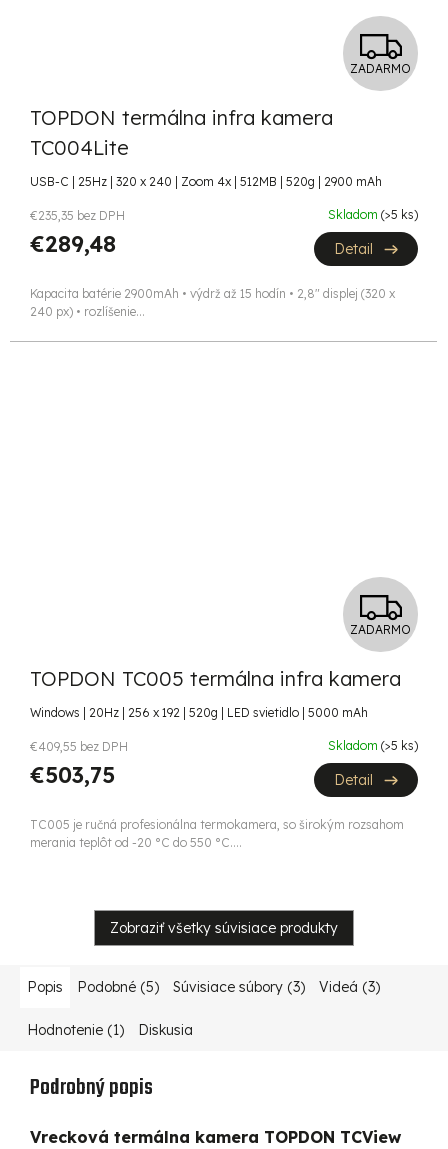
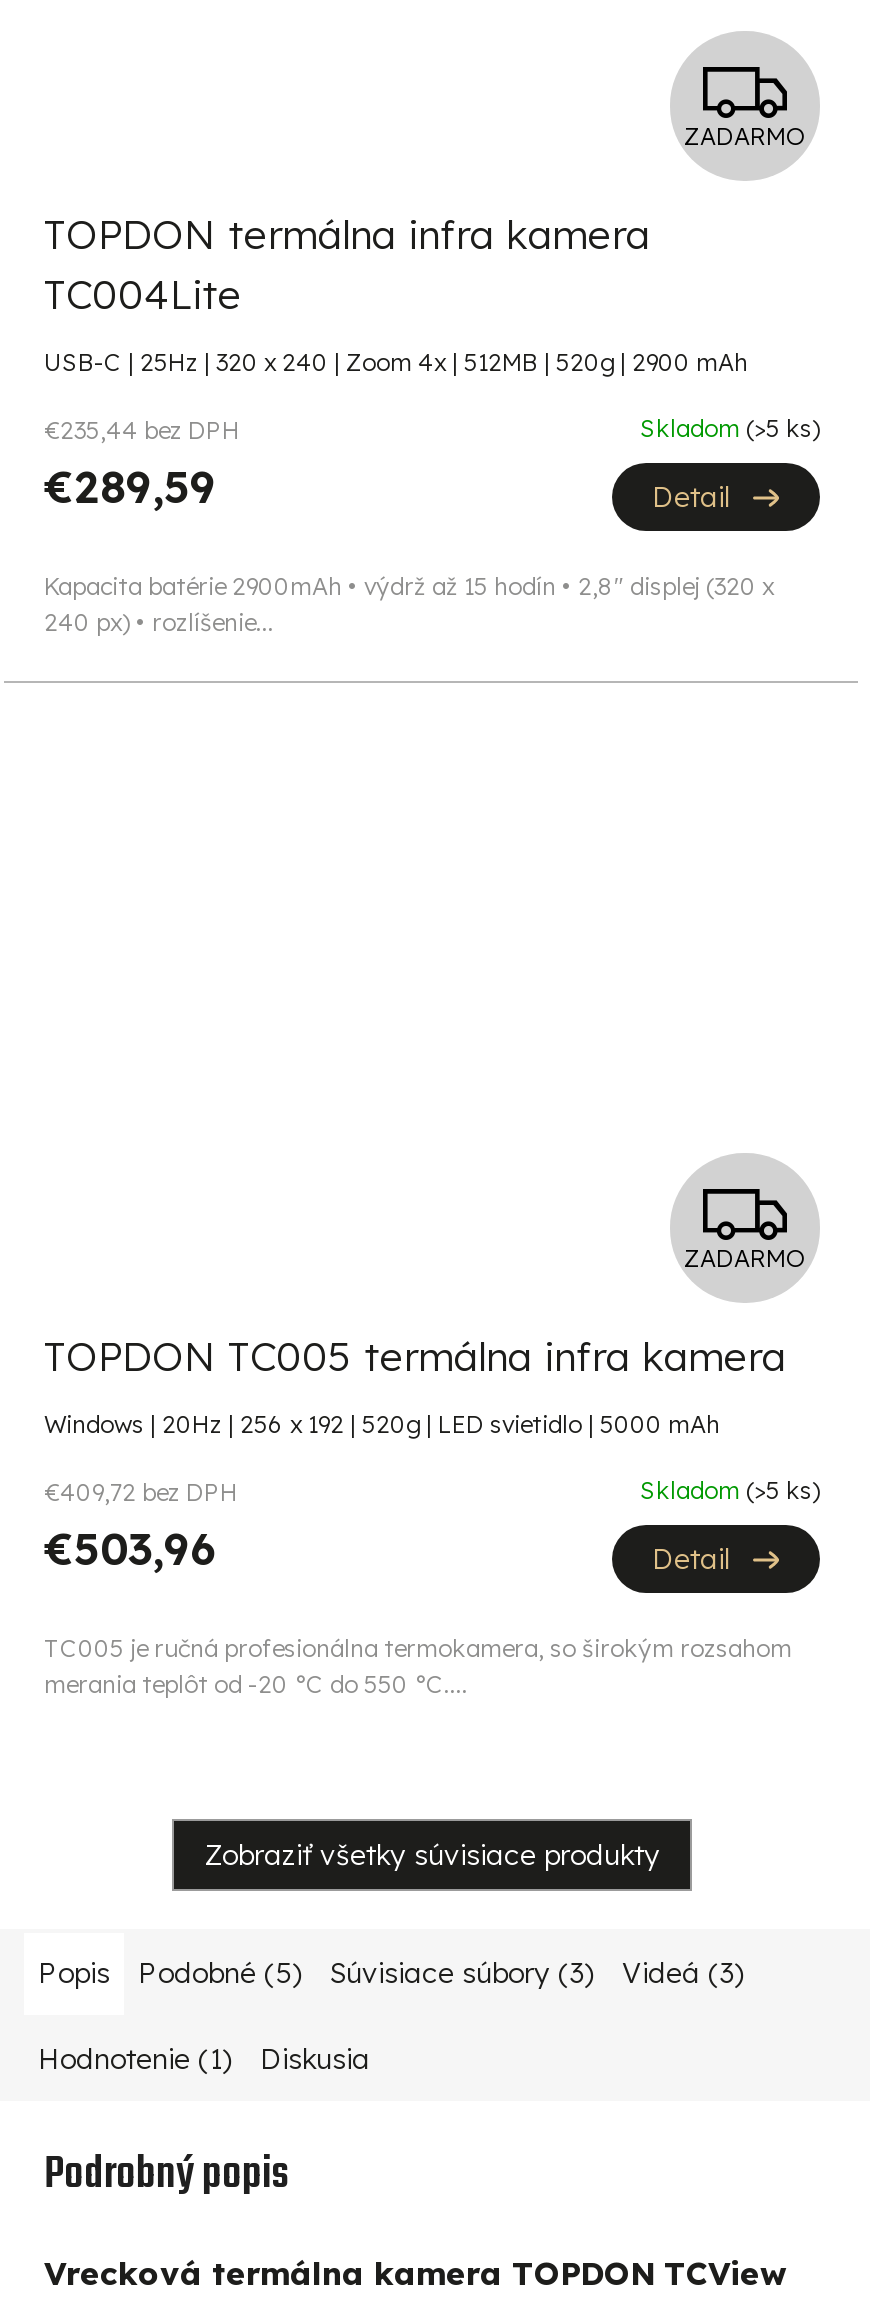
- €235,35 bez DPH
+ €235,44 bez DPH

- €289,48
+ €289,59

- €409,55 bez DPH
+ €409,72 bez DPH

- €503,75
+ €503,96
